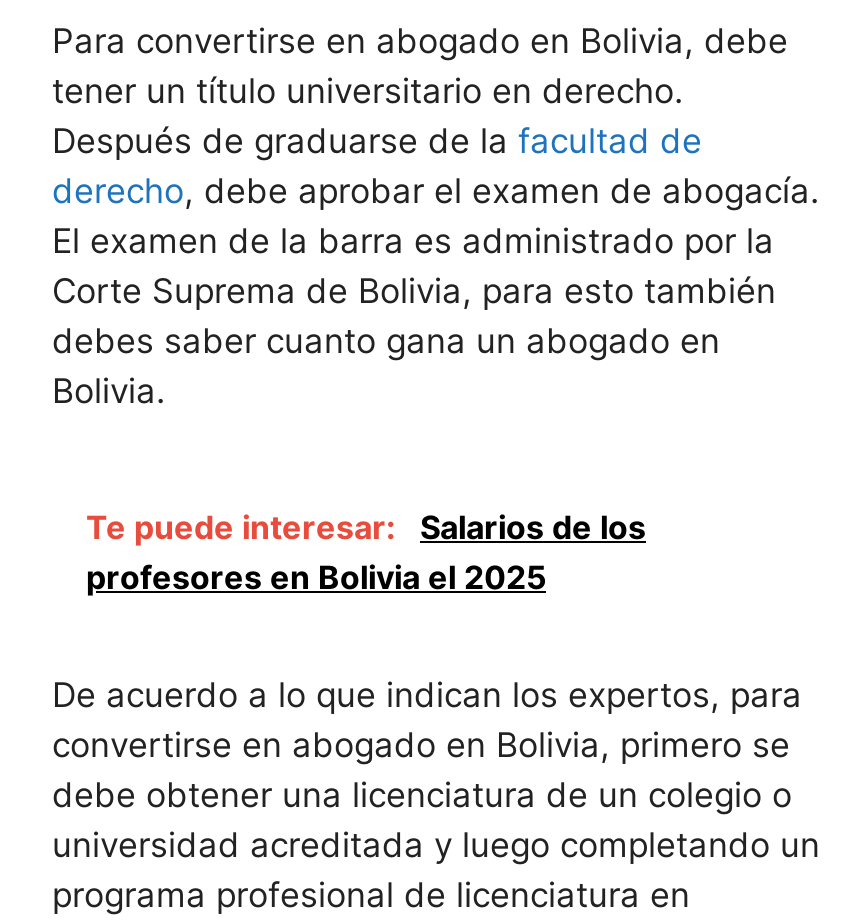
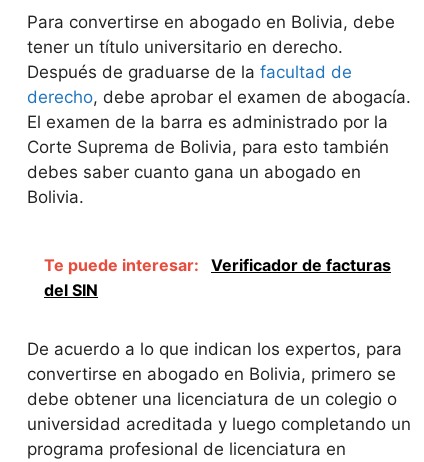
- Te puede interesar: Salarios de los
- profesores en Bolivia el 2025
+ Te puede interesar: Verificador de facturas
+ del SIN
